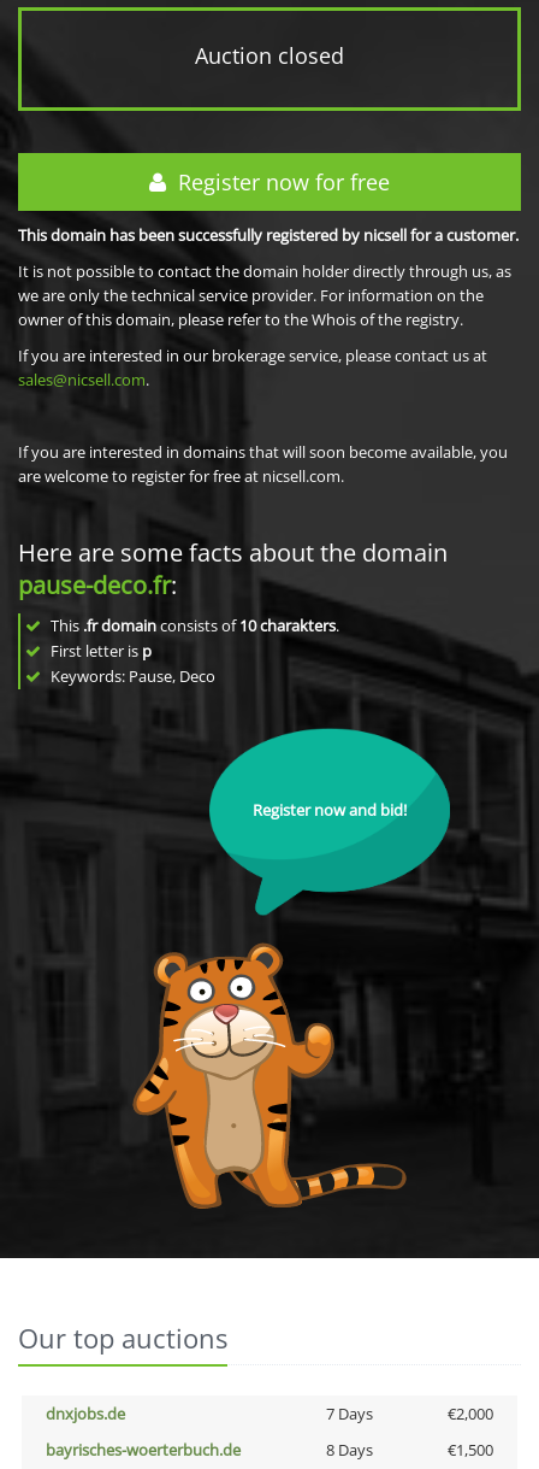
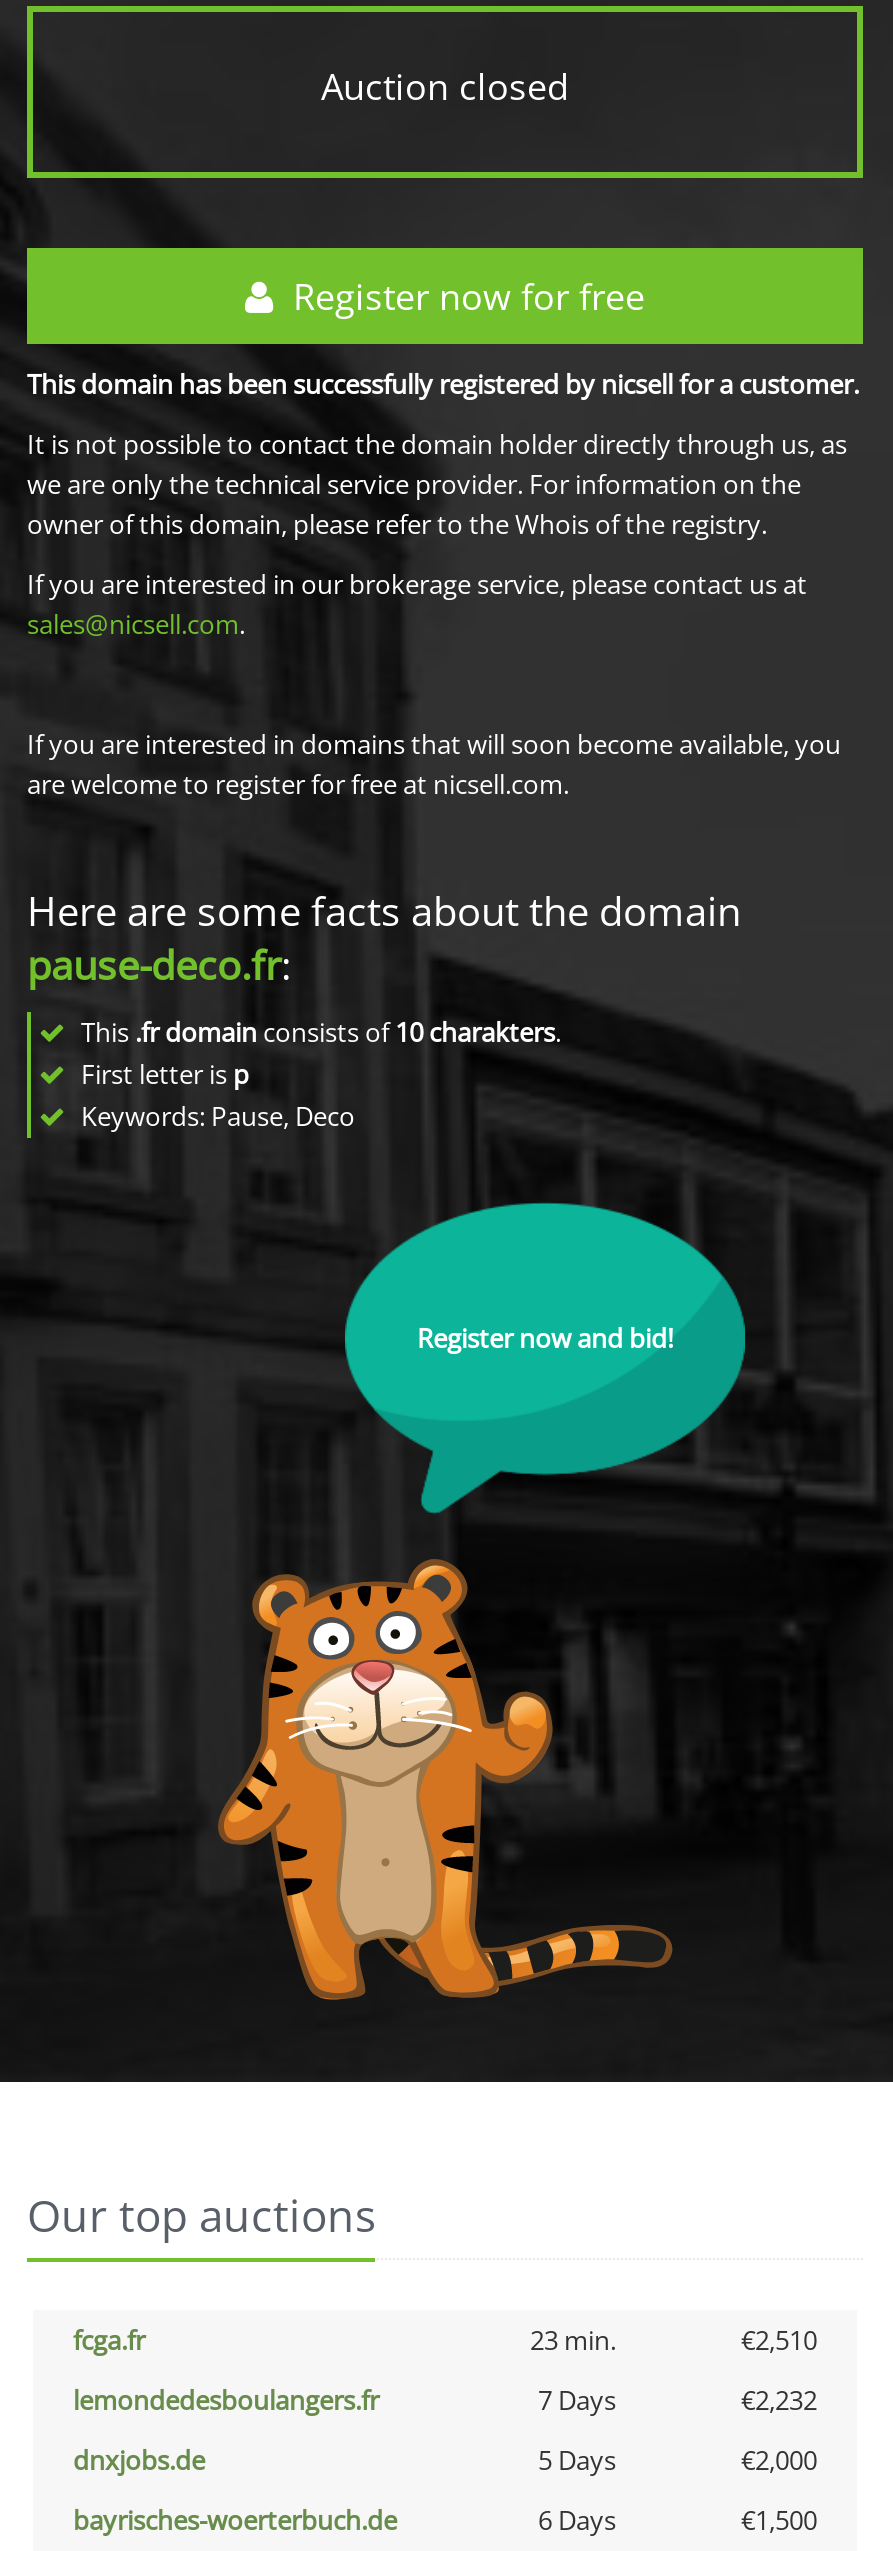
+ fcga.fr
+ 23 min.
+ €2,510
+ lemondedesboulangers.fr
+ 7 Days
+ €2,232

- 7 Days
+ 5 Days

- 8 Days
+ 6 Days
